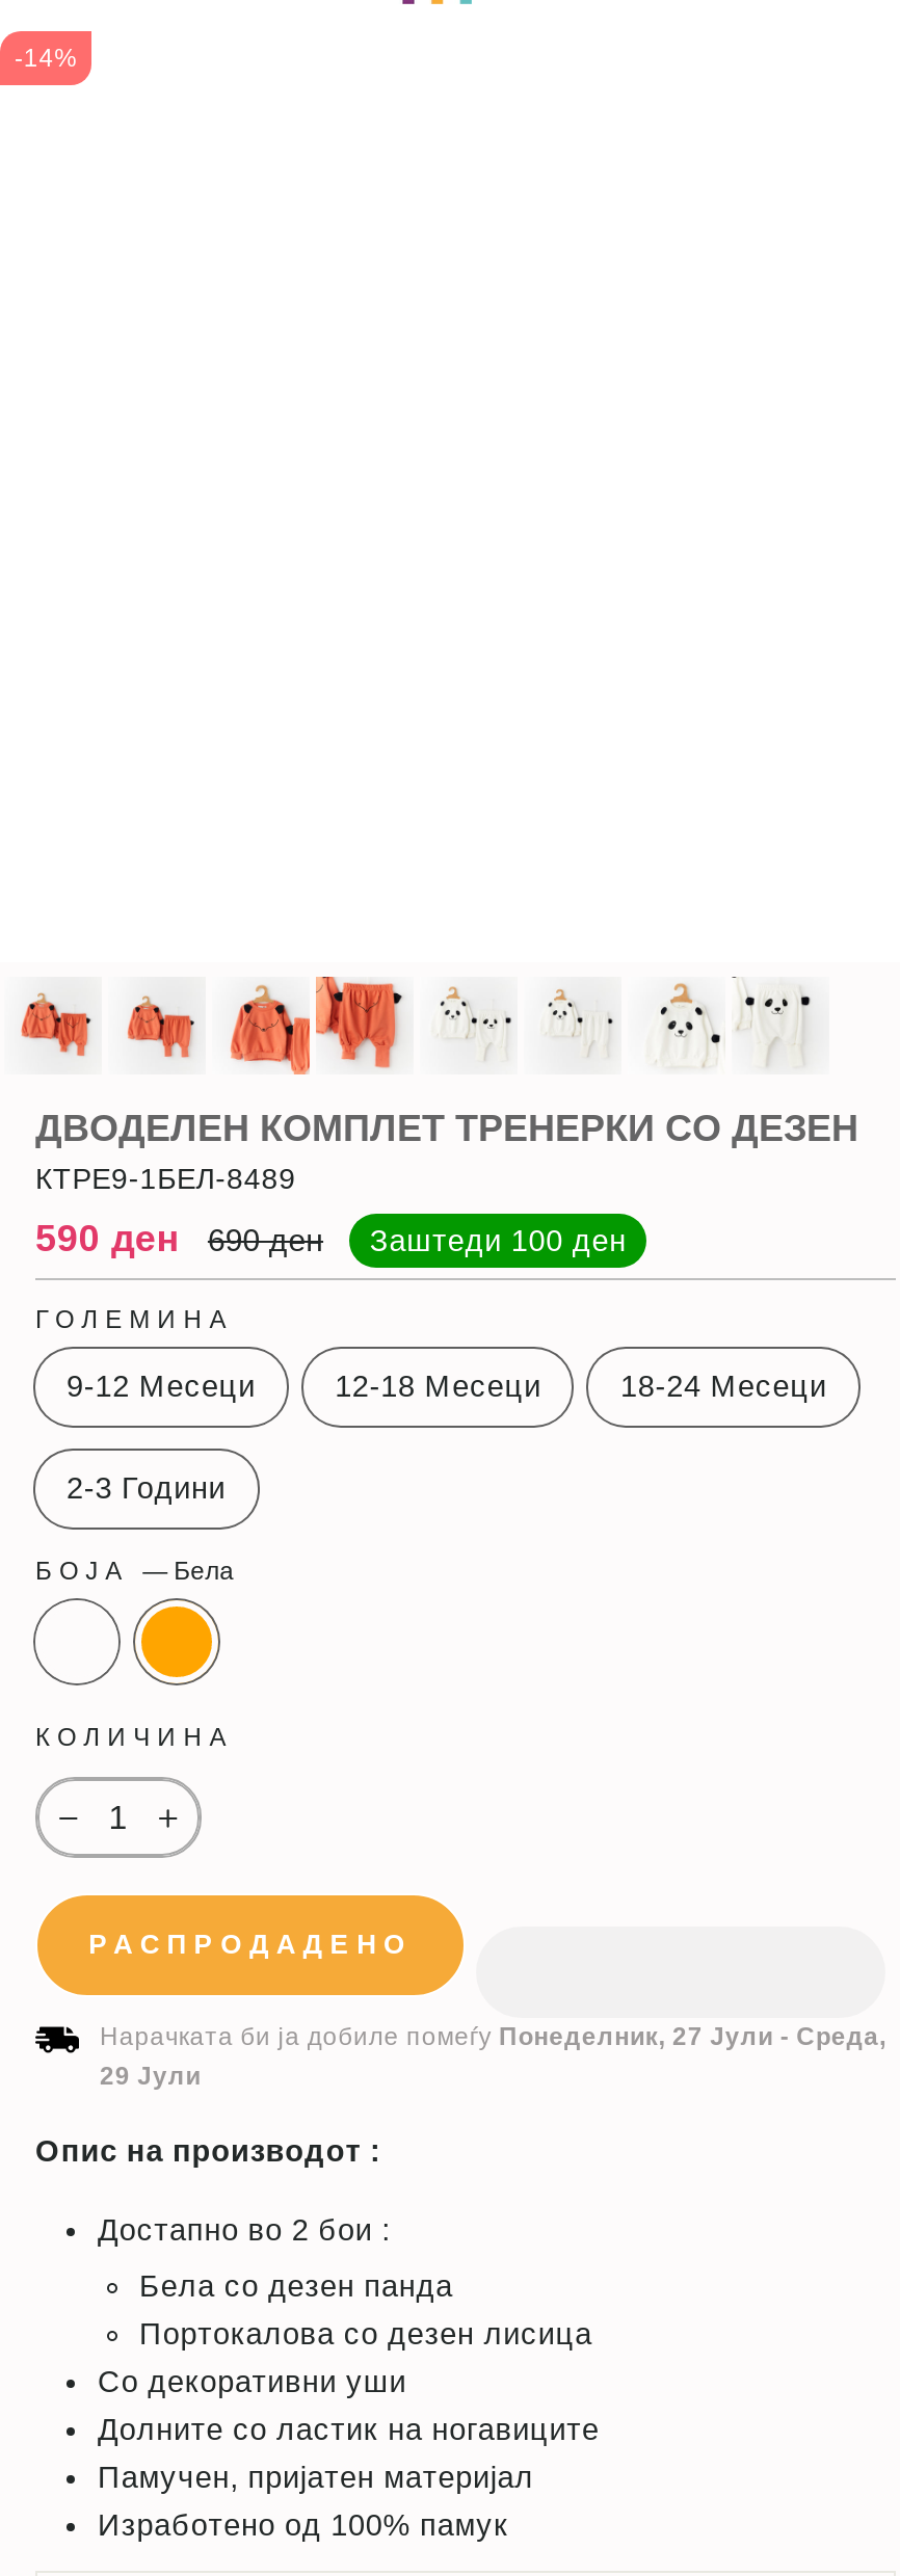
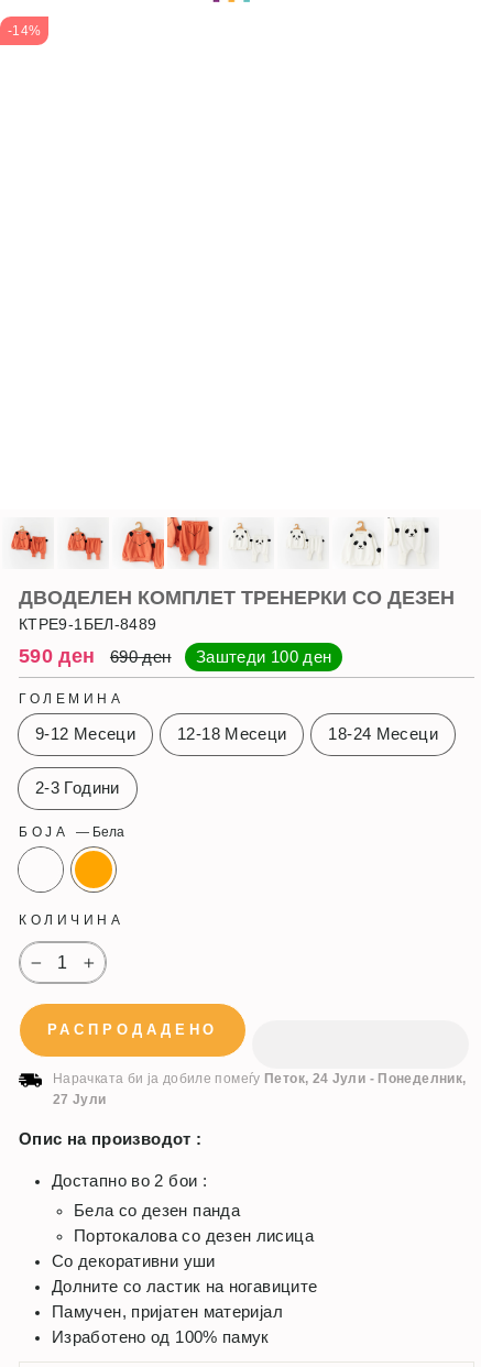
- Нарачката би ја добиле помеѓу Понеделник, 27 Јули - Среда,
+ Нарачката би ја добиле помеѓу Петок, 24 Јули - Понеделник,

- 29 Јули
+ 27 Јули
